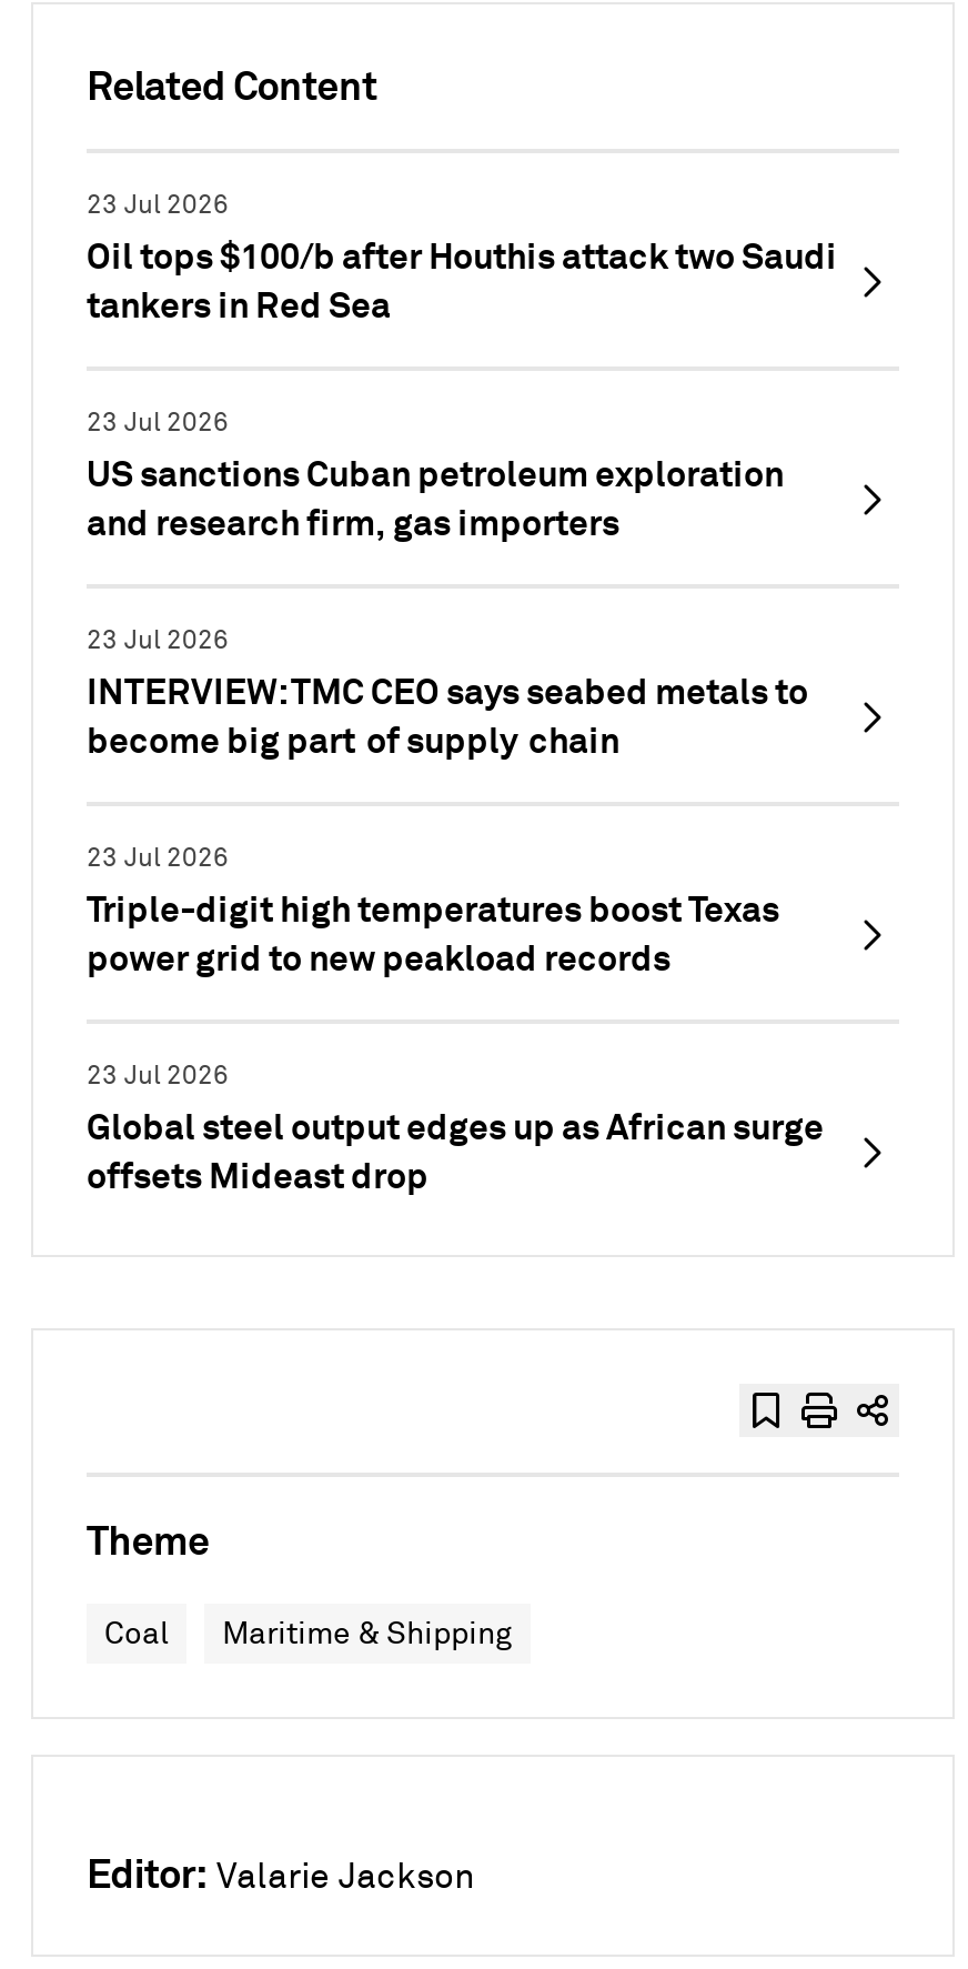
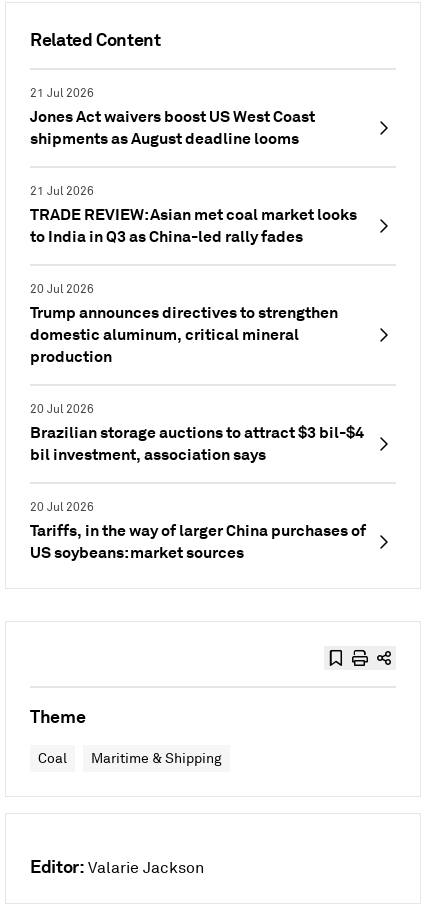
- 23 Jul 2026
- Oil tops $100/b after Houthis attack two Saudi
- tankers in Red Sea
+ 21 Jul 2026
+ Jones Act waivers boost US West Coast
+ shipments as August deadline looms

- 23 Jul 2026
- US sanctions Cuban petroleum exploration
- and research firm, gas importers
+ 21 Jul 2026
+ TRADE REVIEW: Asian met coal market looks
+ to India in Q3 as China-led rally fades

- 23 Jul 2026
- INTERVIEW: TMC CEO says seabed metals to
- become big part of supply chain
+ 20 Jul 2026
+ Trump announces directives to strengthen
+ domestic aluminum, critical mineral
+ production

- 23 Jul 2026
- Triple-digit high temperatures boost Texas
- power grid to new peakload records
+ 20 Jul 2026
+ Brazilian storage auctions to attract $3 bil-$4
+ bil investment, association says

- 23 Jul 2026
- Global steel output edges up as African surge
- offsets Mideast drop
+ 20 Jul 2026
+ Tariffs, in the way of larger China purchases of
+ US soybeans: market sources
